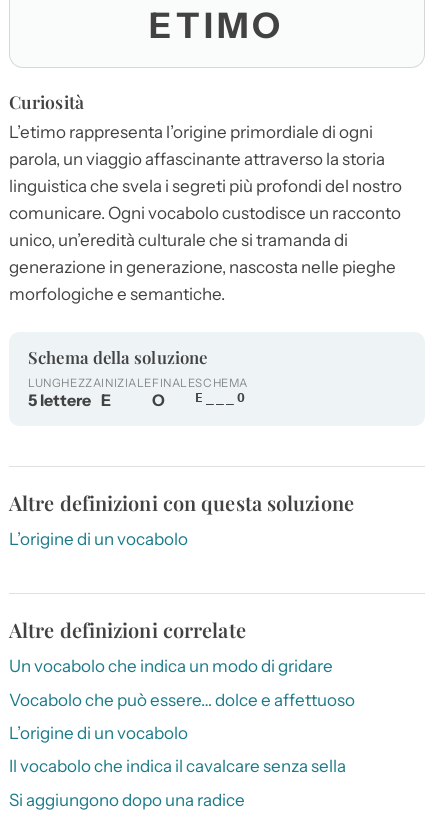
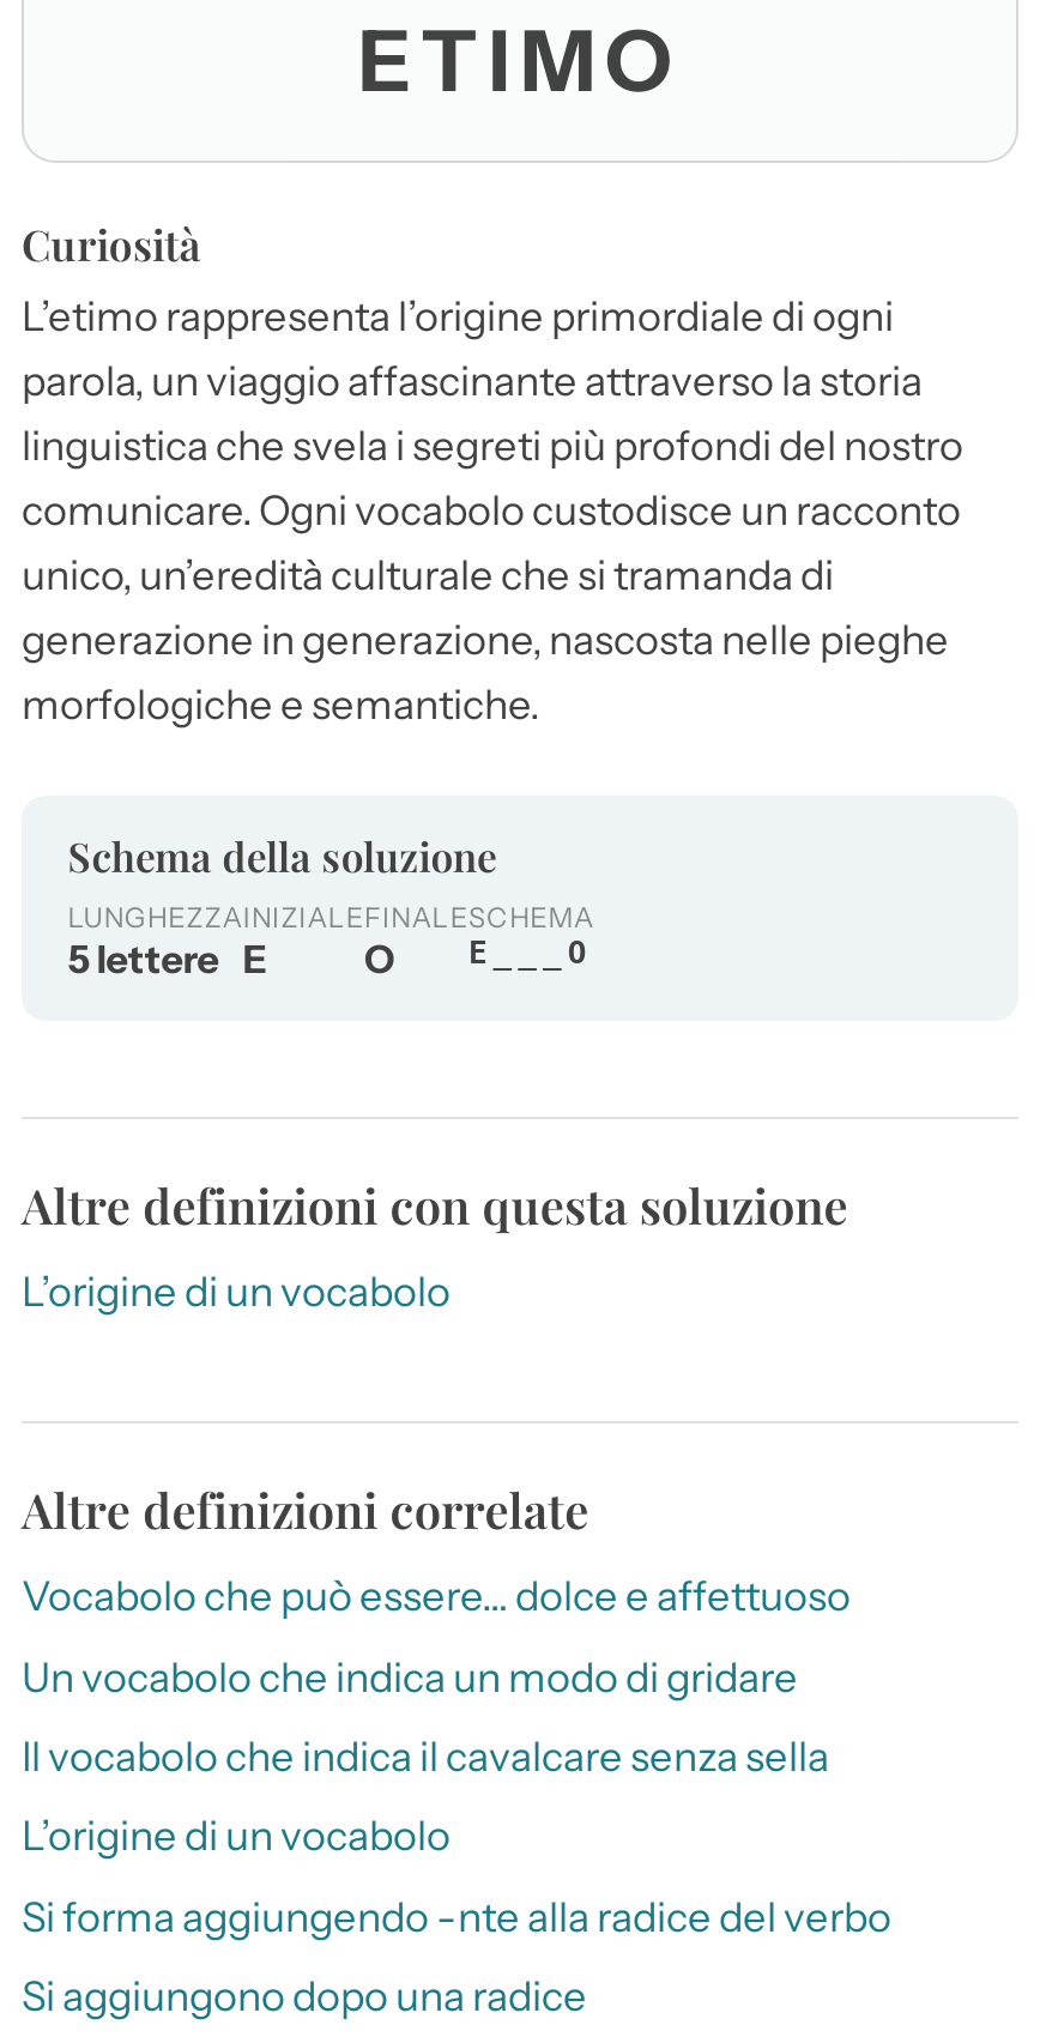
moved up: Vocabolo che può essere… dolce e affettuoso

+ Si forma aggiungendo -nte alla radice del verbo

moved up: Il vocabolo che indica il cavalcare senza sella
